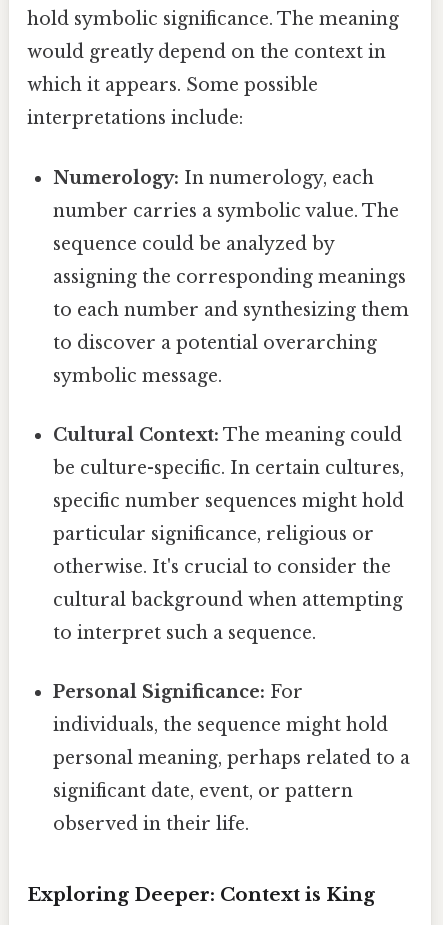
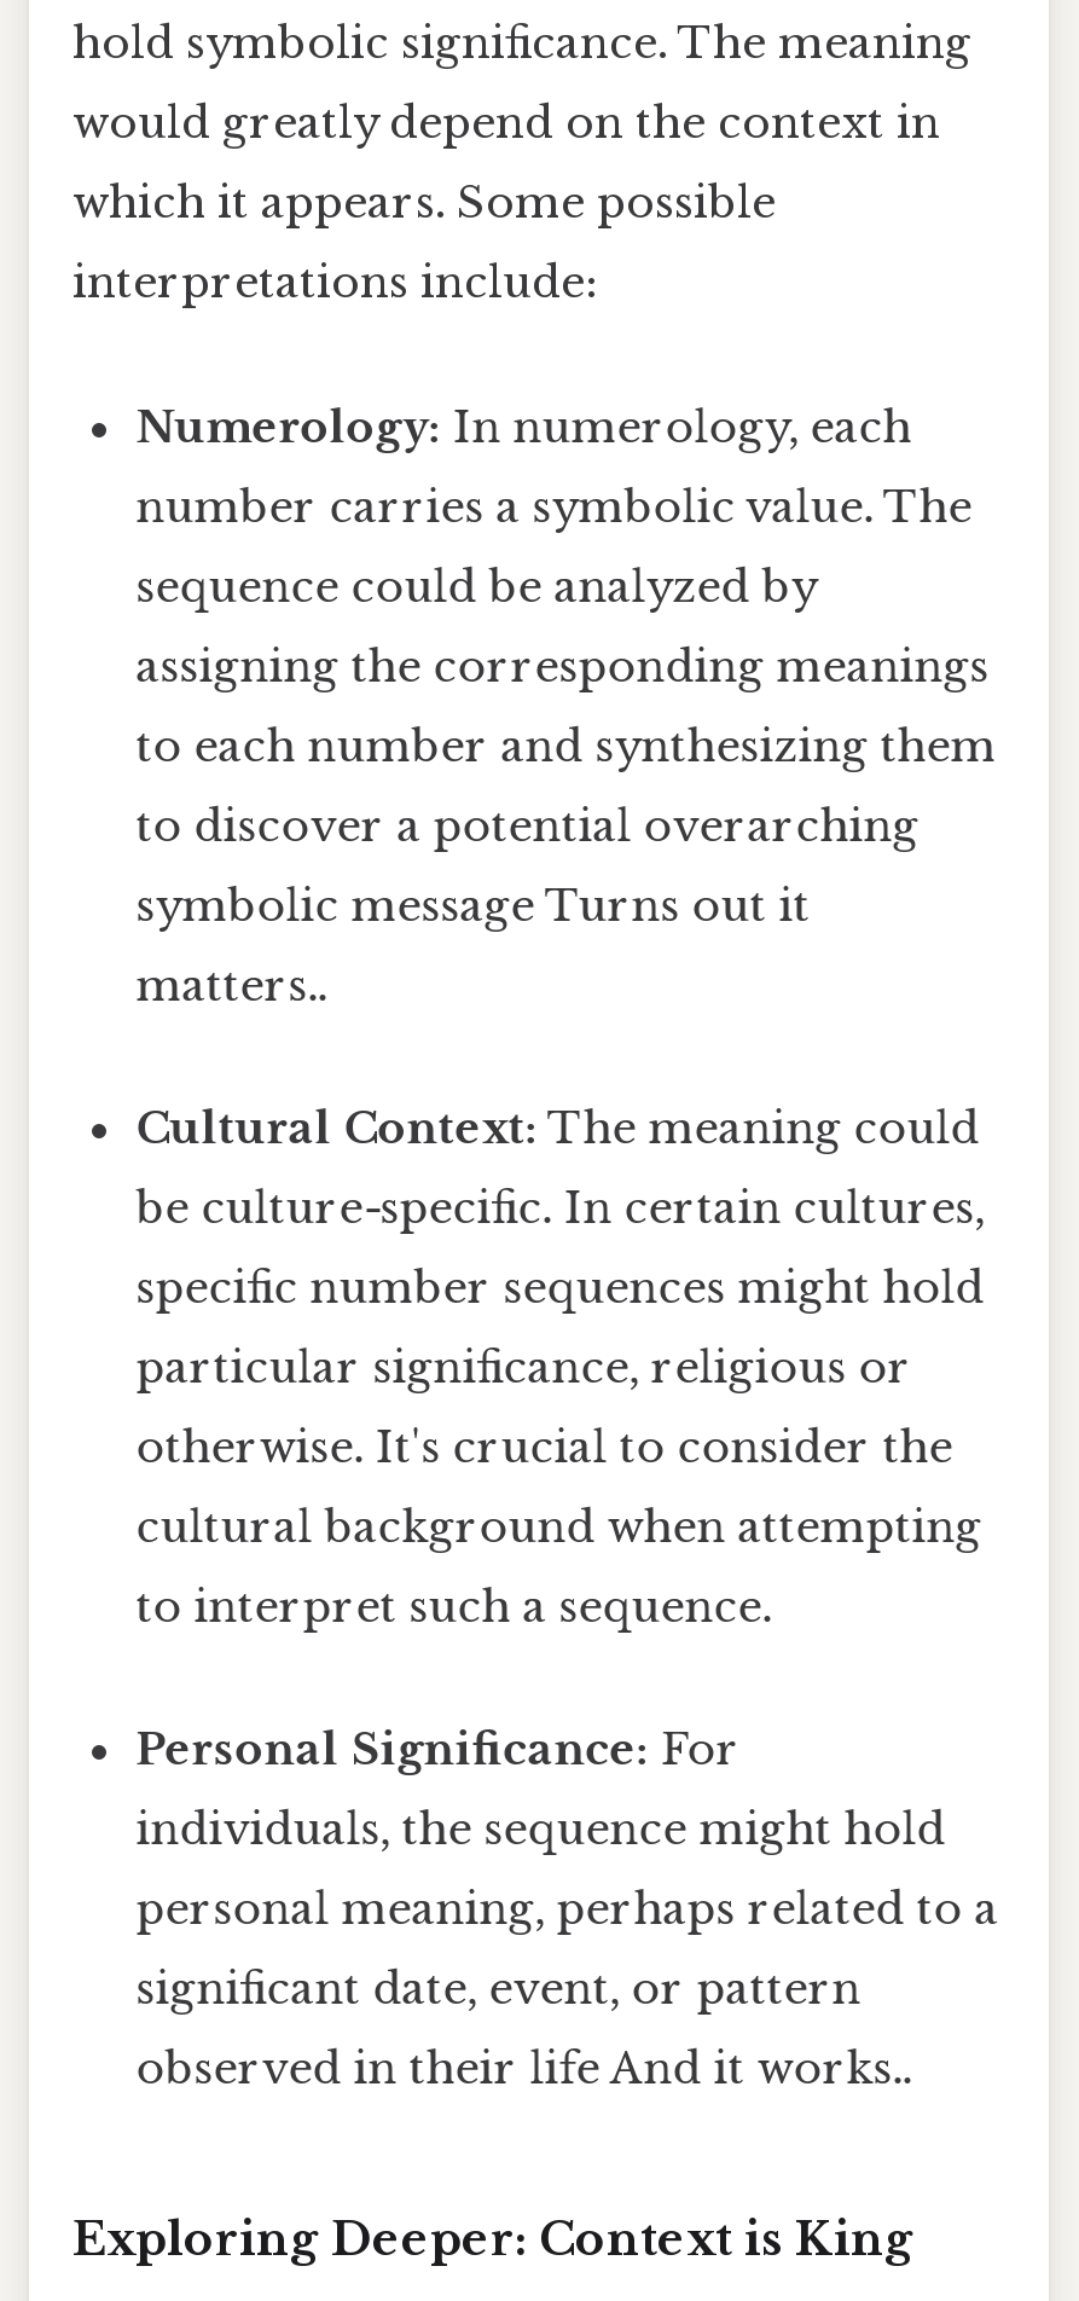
- symbolic message.
+ symbolic message Turns out it
+ matters..

- observed in their life.
+ observed in their life And it works..
